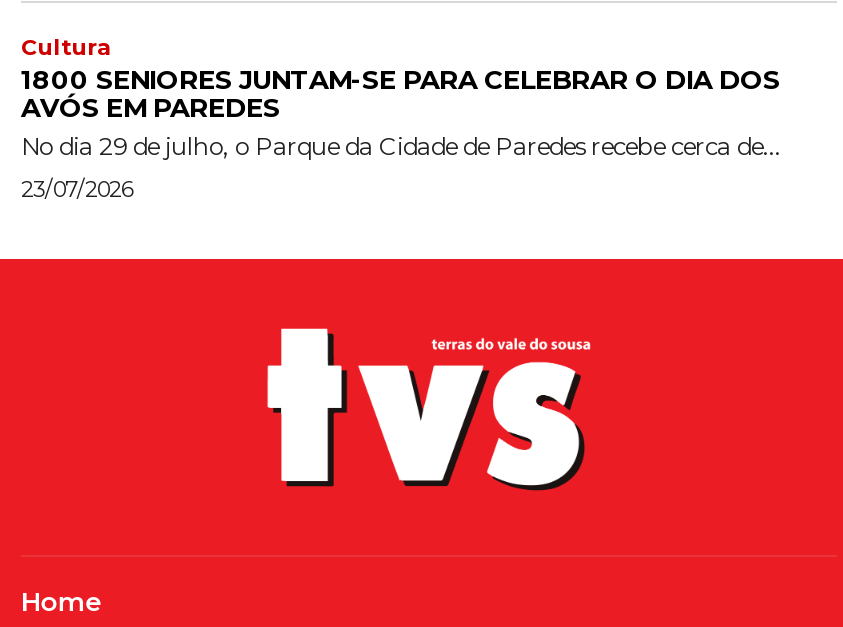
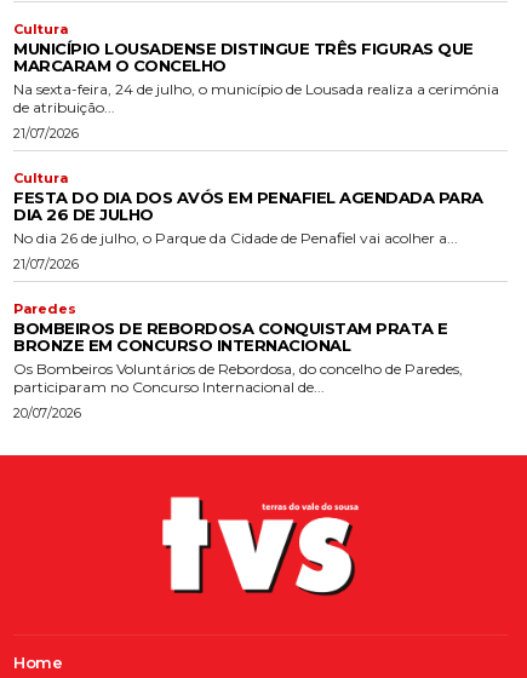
- 1800 SENIORES JUNTAM-SE PARA CELEBRAR O DIA DOS
- AVÓS EM PAREDES
- No dia 29 de julho, o Parque da Cidade de Paredes recebe cerca de...
- 23/07/2026
+ MUNICÍPIO LOUSADENSE DISTINGUE TRÊS FIGURAS QUE
+ MARCARAM O CONCELHO
+ Na sexta-feira, 24 de julho, o município de Lousada realiza a cerimónia
+ de atribuição...
+ 21/07/2026
+ Cultura
+ FESTA DO DIA DOS AVÓS EM PENAFIEL AGENDADA PARA
+ DIA 26 DE JULHO
+ No dia 26 de julho, o Parque da Cidade de Penafiel vai acolher a...
+ 21/07/2026
+ Paredes
+ BOMBEIROS DE REBORDOSA CONQUISTAM PRATA E
+ BRONZE EM CONCURSO INTERNACIONAL
+ Os Bombeiros Voluntários de Rebordosa, do concelho de Paredes,
+ participaram no Concurso Internacional de...
+ 20/07/2026
